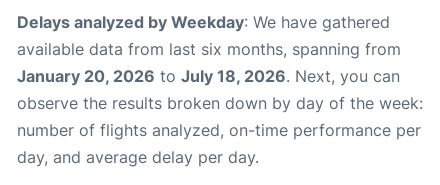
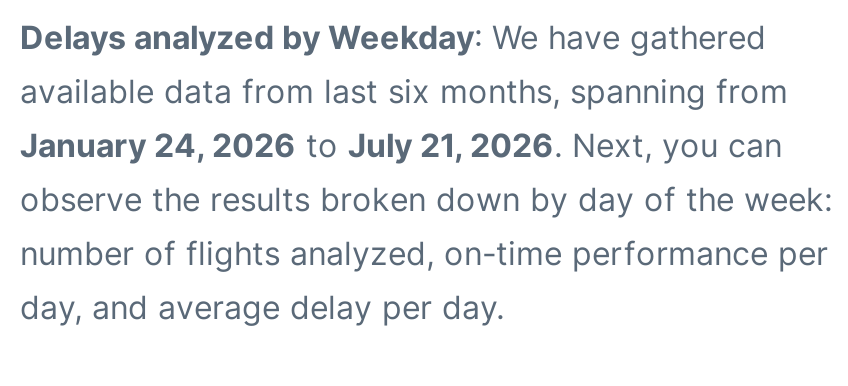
- January 20, 2026 to July 18, 2026. Next, you can
+ January 24, 2026 to July 21, 2026. Next, you can
